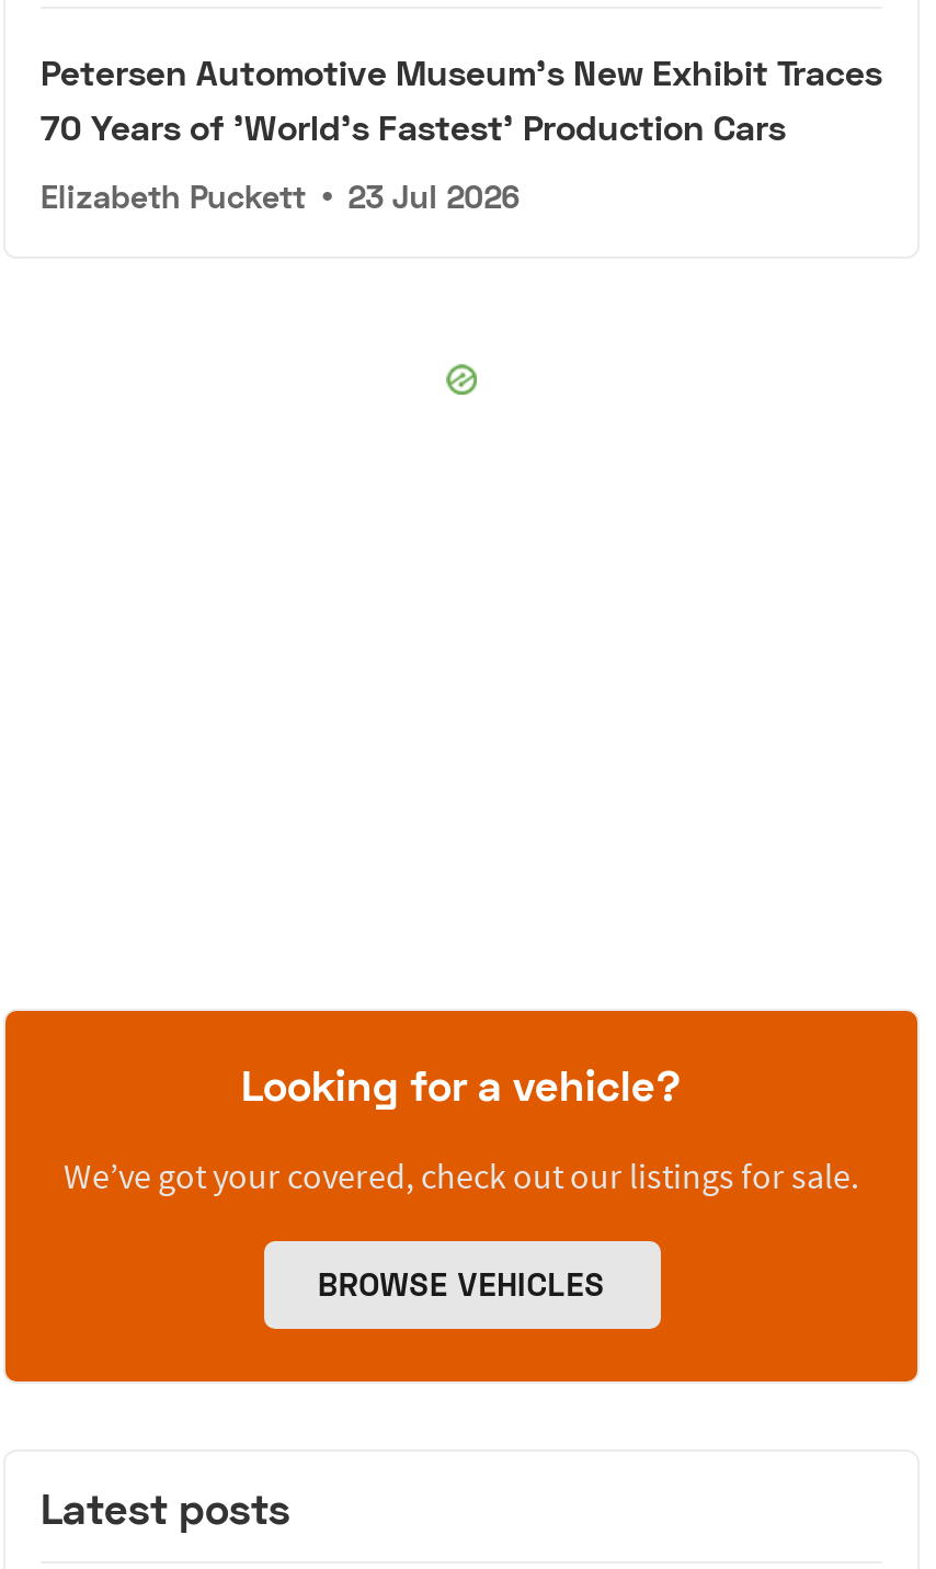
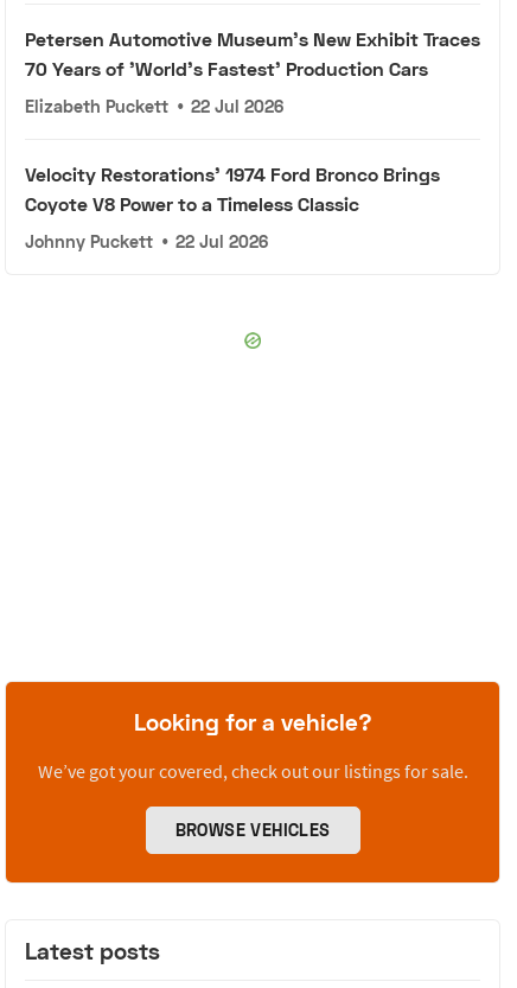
- Elizabeth Puckett • 23 Jul 2026
+ Elizabeth Puckett • 22 Jul 2026
+ Velocity Restorations' 1974 Ford Bronco Brings
+ Coyote V8 Power to a Timeless Classic
+ Johnny Puckett • 22 Jul 2026
